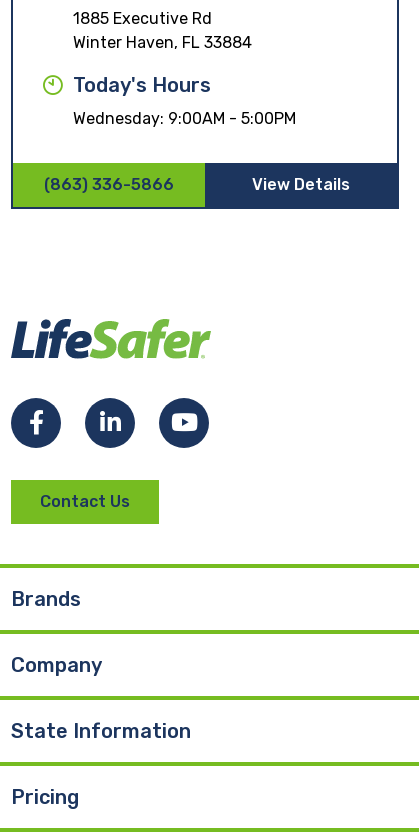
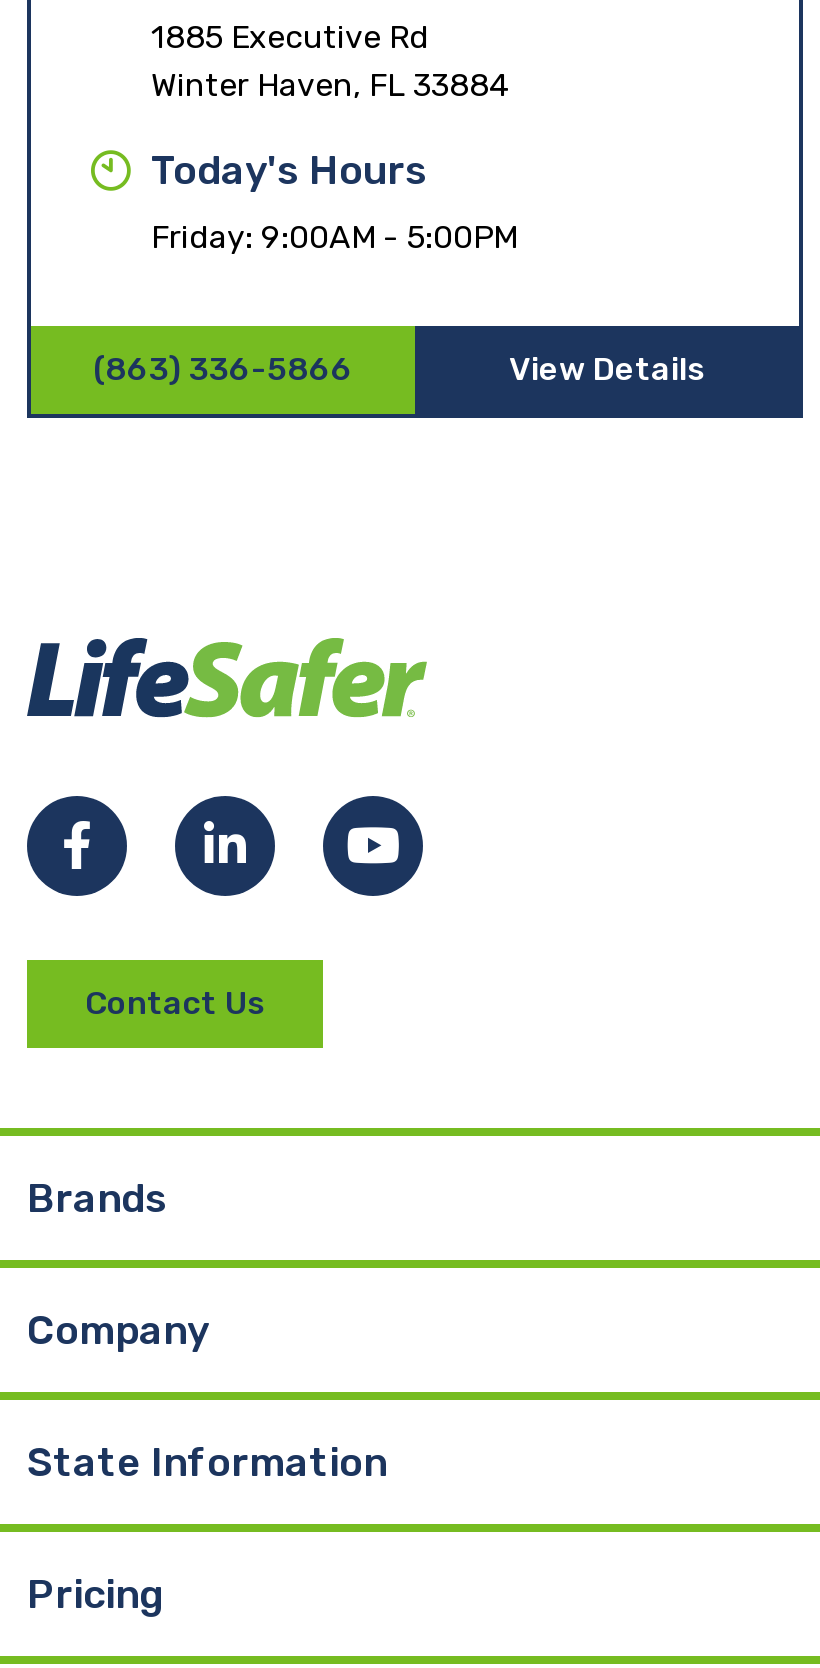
- Wednesday: 9:00AM - 5:00PM
+ Friday: 9:00AM - 5:00PM
